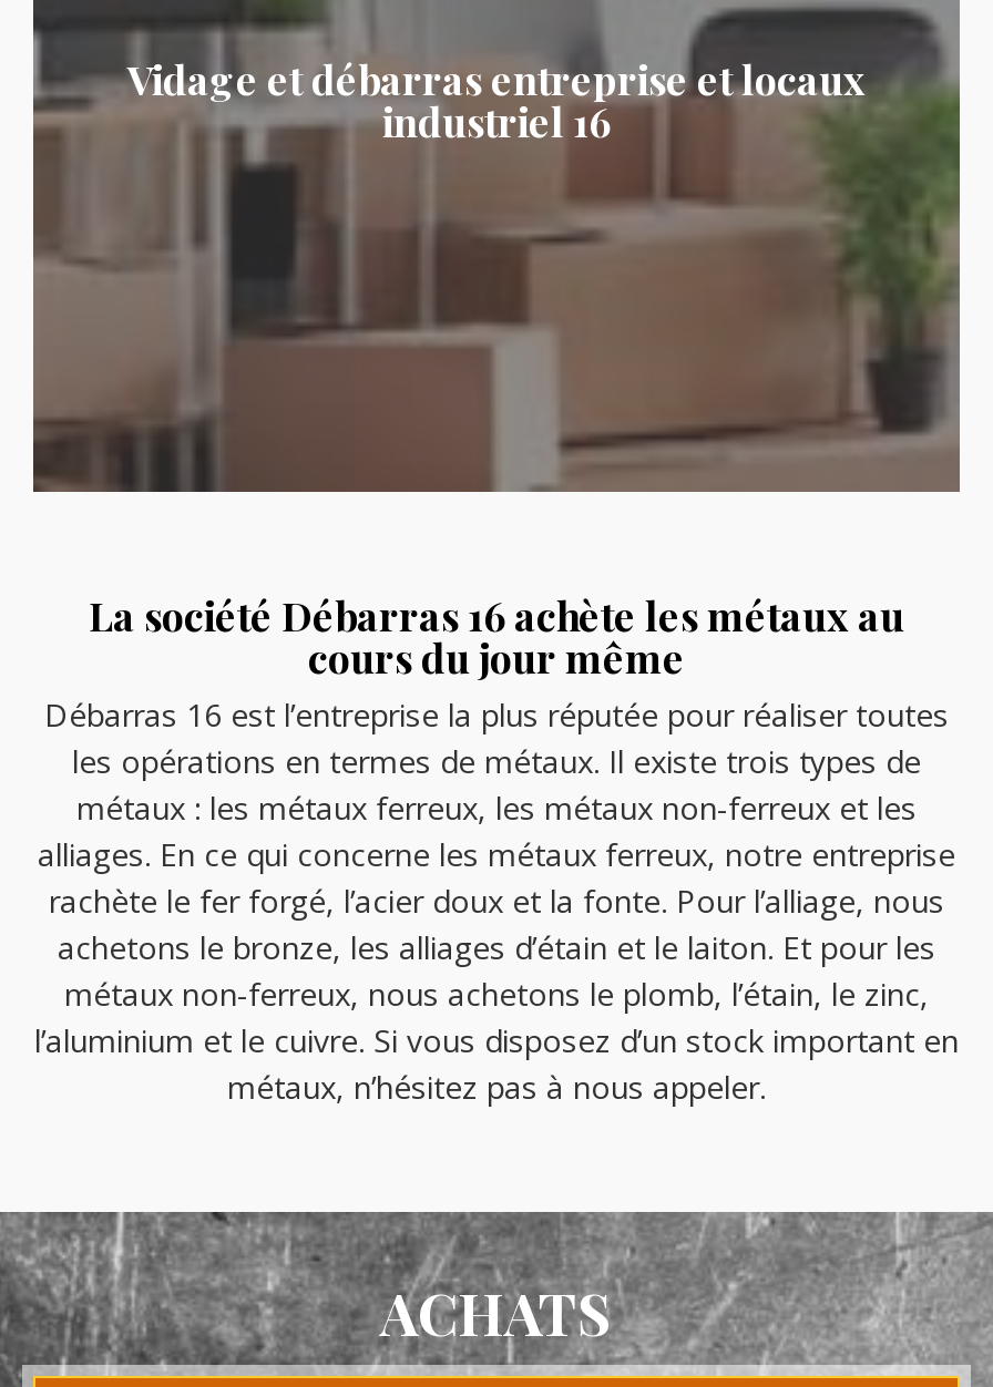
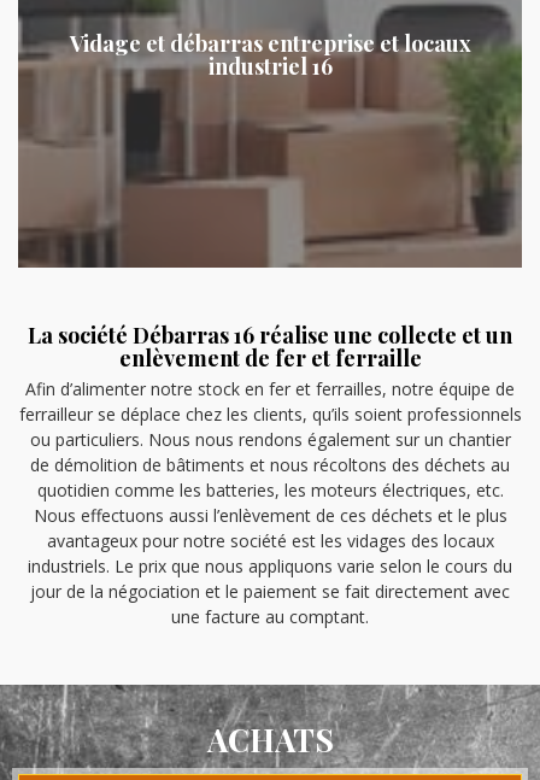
- La société Débarras 16 achète les métaux au
- cours du jour même
- Débarras 16 est l’entreprise la plus réputée pour réaliser toutes
- les opérations en termes de métaux. Il existe trois types de
- métaux : les métaux ferreux, les métaux non-ferreux et les
- alliages. En ce qui concerne les métaux ferreux, notre entreprise
- rachète le fer forgé, l’acier doux et la fonte. Pour l’alliage, nous
- achetons le bronze, les alliages d’étain et le laiton. Et pour les
- métaux non-ferreux, nous achetons le plomb, l’étain, le zinc,
- l’aluminium et le cuivre. Si vous disposez d’un stock important en
- métaux, n’hésitez pas à nous appeler.
+ La société Débarras 16 réalise une collecte et un
+ enlèvement de fer et ferraille
+ Afin d’alimenter notre stock en fer et ferrailles, notre équipe de
+ ferrailleur se déplace chez les clients, qu’ils soient professionnels
+ ou particuliers. Nous nous rendons également sur un chantier
+ de démolition de bâtiments et nous récoltons des déchets au
+ quotidien comme les batteries, les moteurs électriques, etc.
+ Nous effectuons aussi l’enlèvement de ces déchets et le plus
+ avantageux pour notre société est les vidages des locaux
+ industriels. Le prix que nous appliquons varie selon le cours du
+ jour de la négociation et le paiement se fait directement avec
+ une facture au comptant.
